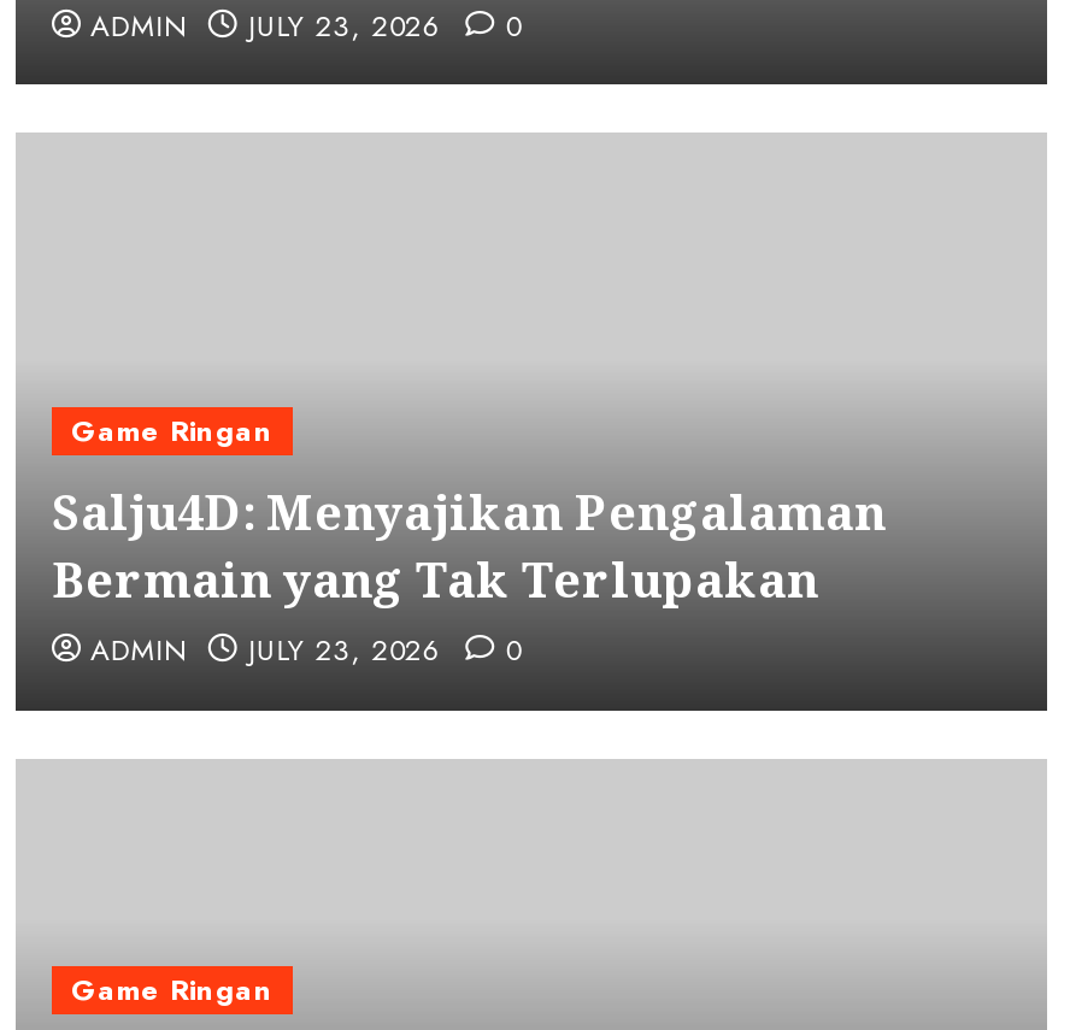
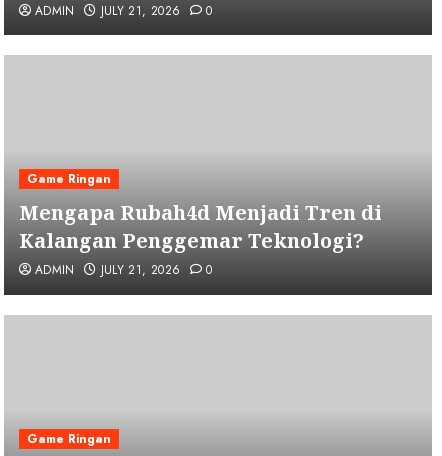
- ADMIN JULY 23, 2026 0
+ ADMIN JULY 21, 2026 0

- Salju4D: Menyajikan Pengalaman
- Bermain yang Tak Terlupakan
+ Mengapa Rubah4d Menjadi Tren di
+ Kalangan Penggemar Teknologi?

- ADMIN JULY 23, 2026 0
+ ADMIN JULY 21, 2026 0
